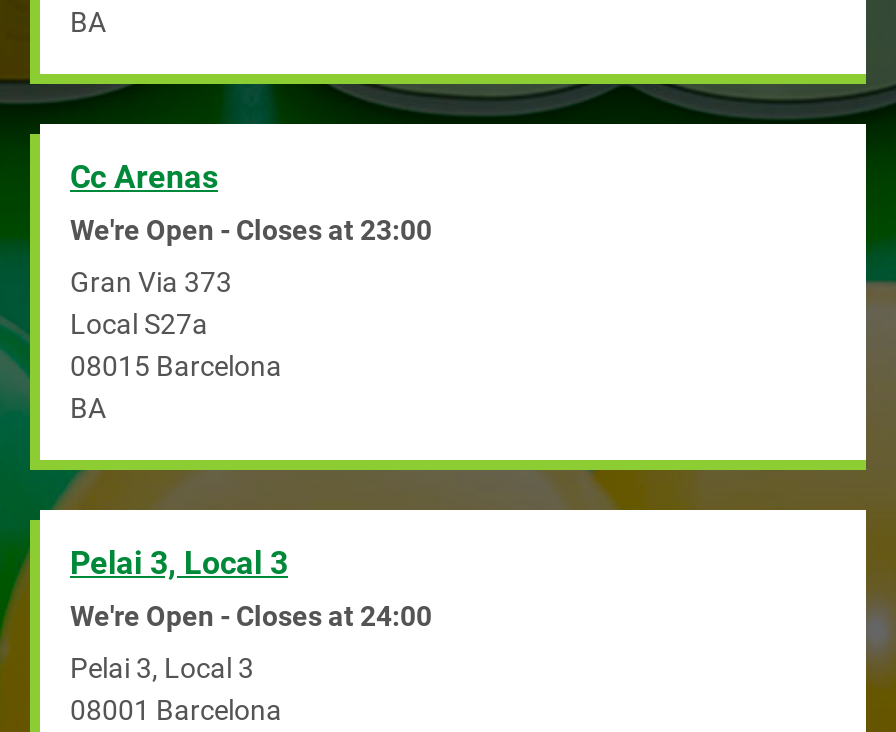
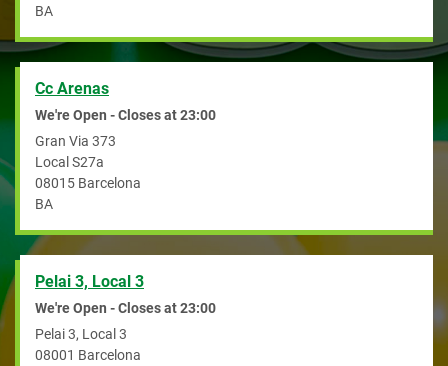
- We're Open - Closes at 24:00
+ We're Open - Closes at 23:00
